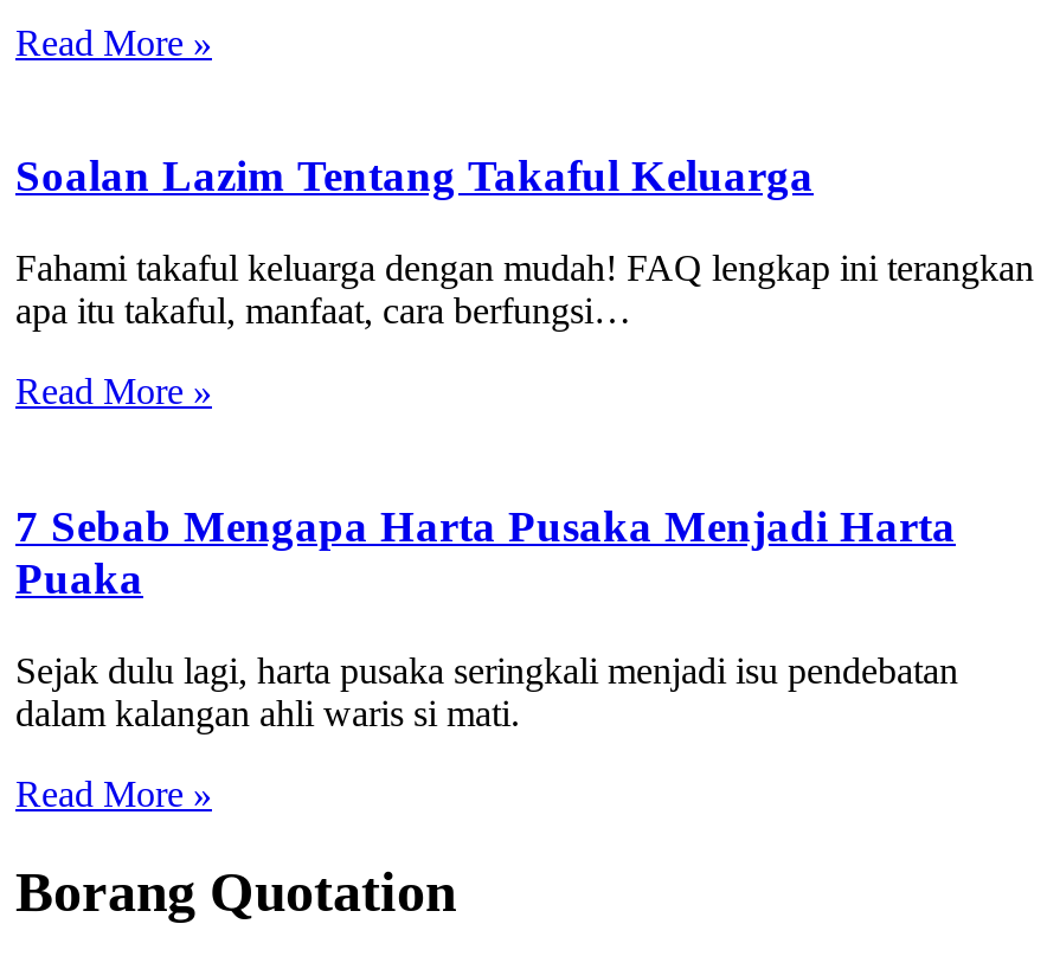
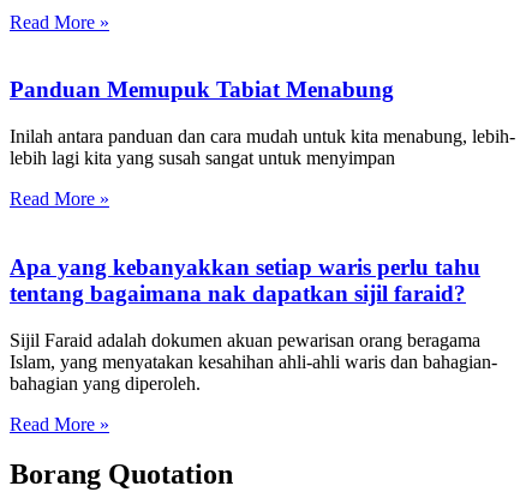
- Soalan Lazim Tentang Takaful Keluarga
+ Panduan Memupuk Tabiat Menabung

- Fahami takaful keluarga dengan mudah! FAQ lengkap ini terangkan
- apa itu takaful, manfaat, cara berfungsi…
+ Inilah antara panduan dan cara mudah untuk kita menabung, lebih-
+ lebih lagi kita yang susah sangat untuk menyimpan

- 7 Sebab Mengapa Harta Pusaka Menjadi Harta
- Puaka
+ Apa yang kebanyakkan setiap waris perlu tahu
+ tentang bagaimana nak dapatkan sijil faraid?

- Sejak dulu lagi, harta pusaka seringkali menjadi isu pendebatan
- dalam kalangan ahli waris si mati.
+ Sijil Faraid adalah dokumen akuan pewarisan orang beragama
+ Islam, yang menyatakan kesahihan ahli-ahli waris dan bahagian-
+ bahagian yang diperoleh.
